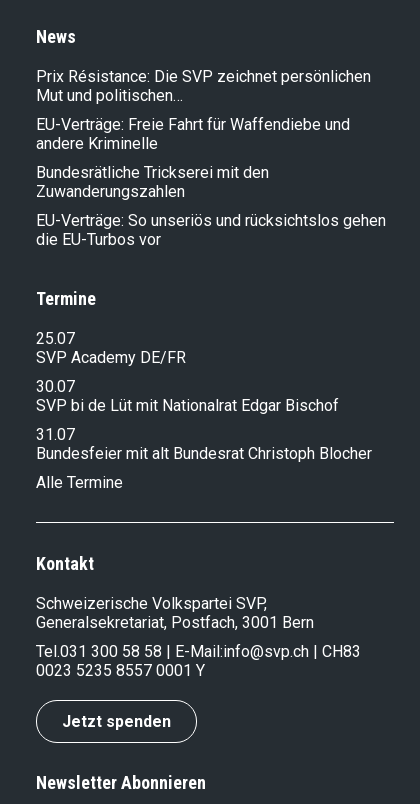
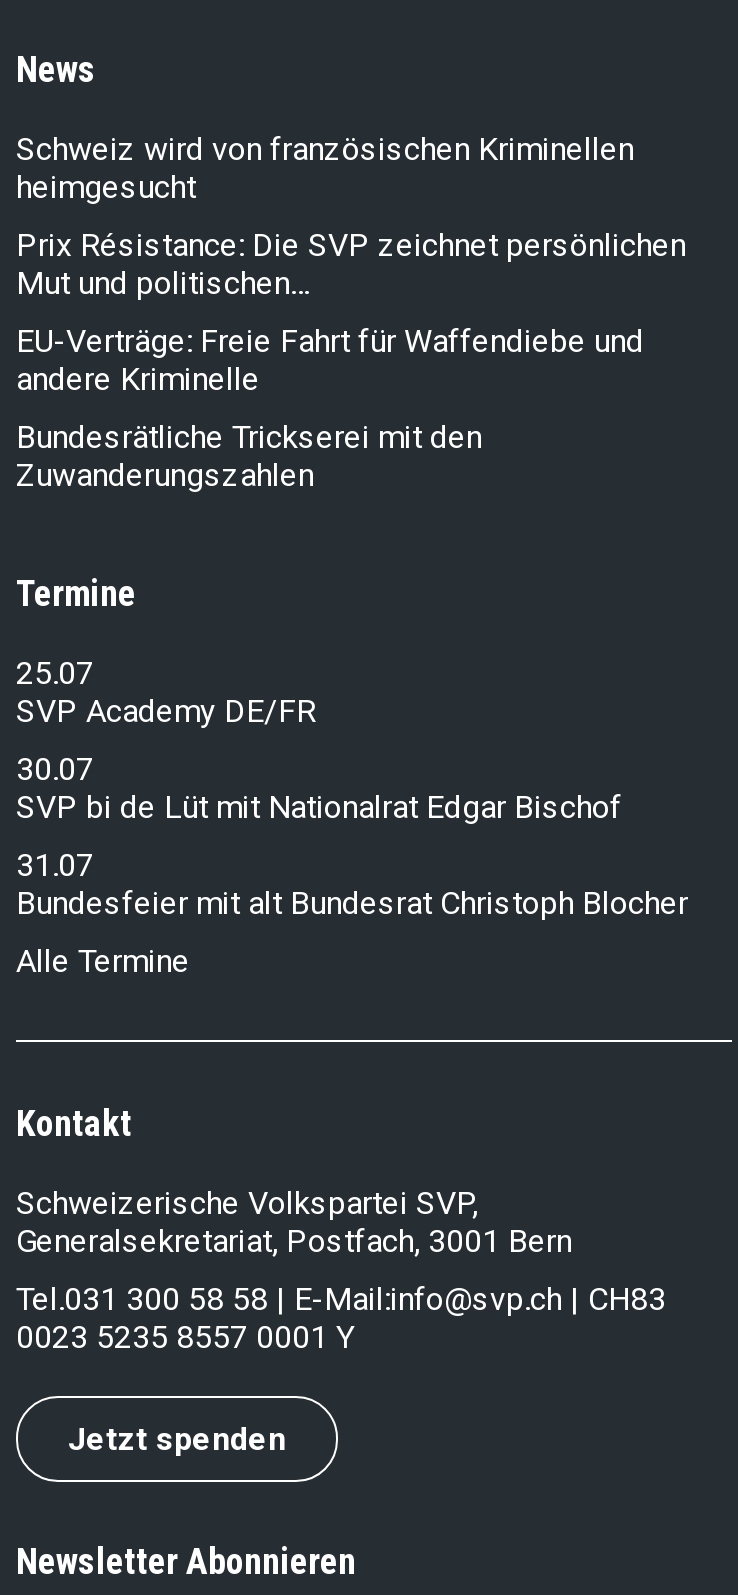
+ Schweiz wird von französischen Kriminellen
+ heimgesucht

moved down: Prix Résistance: Die SVP zeichnet persönlichen | Mut und politischen… | EU-Verträge: Freie Fahrt für Waffendiebe und | andere Kriminelle | Bundesrätliche Trickserei mit den | Zuwanderungszahlen

- EU-Verträge: So unseriös und rücksichtslos gehen
- die EU-Turbos vor
